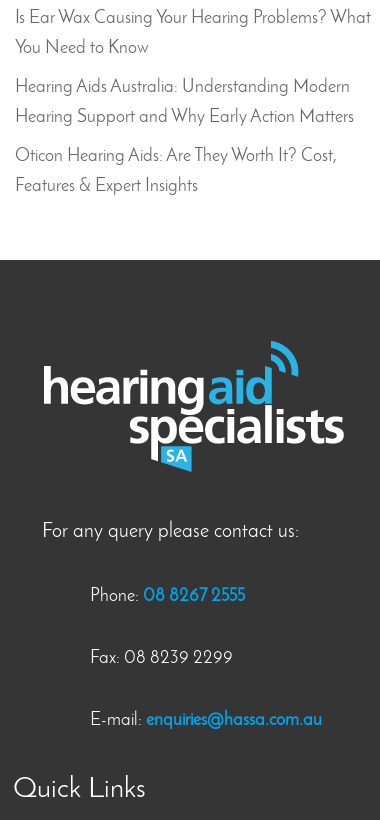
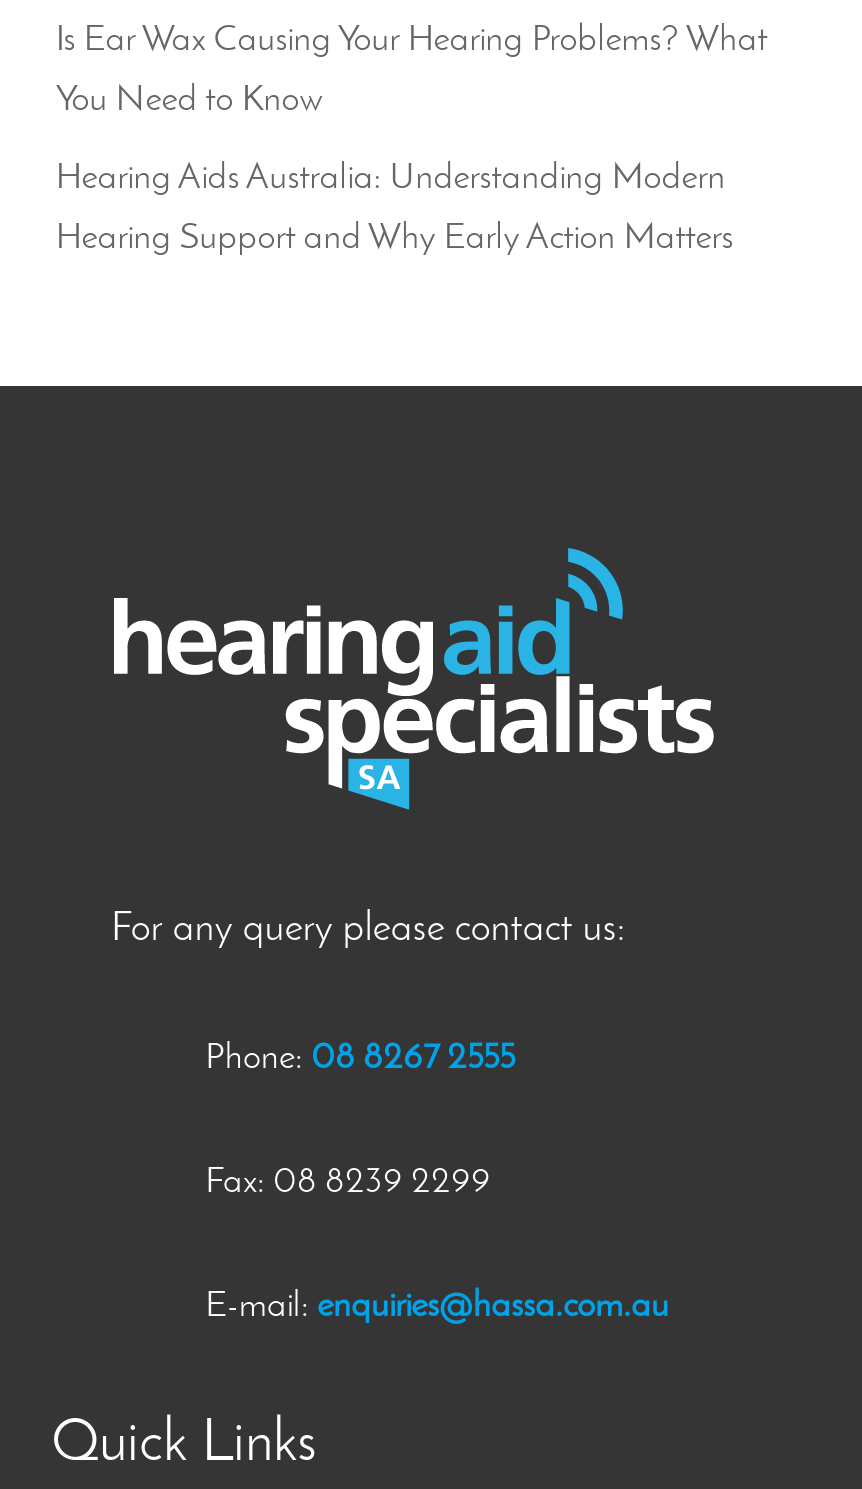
- Oticon Hearing Aids: Are They Worth It? Cost,
- Features & Expert Insights
